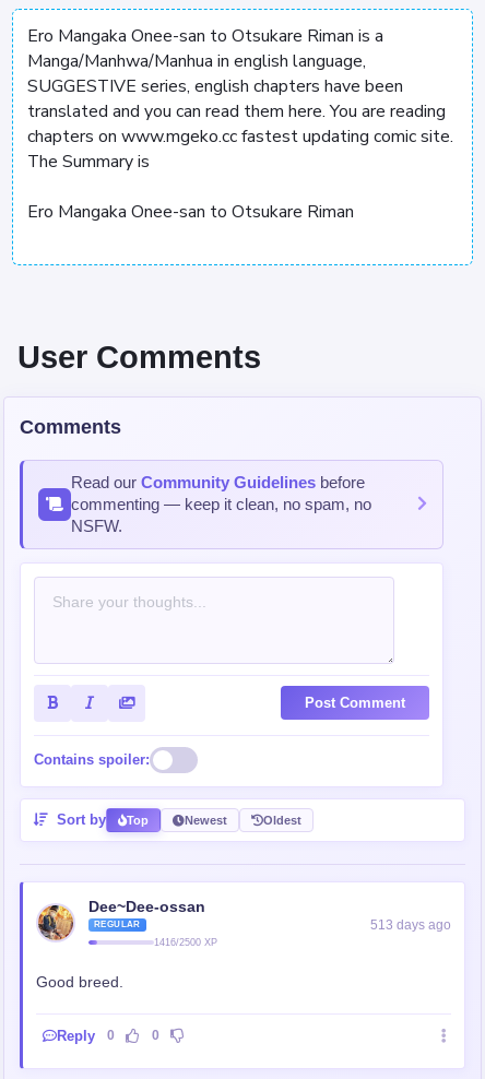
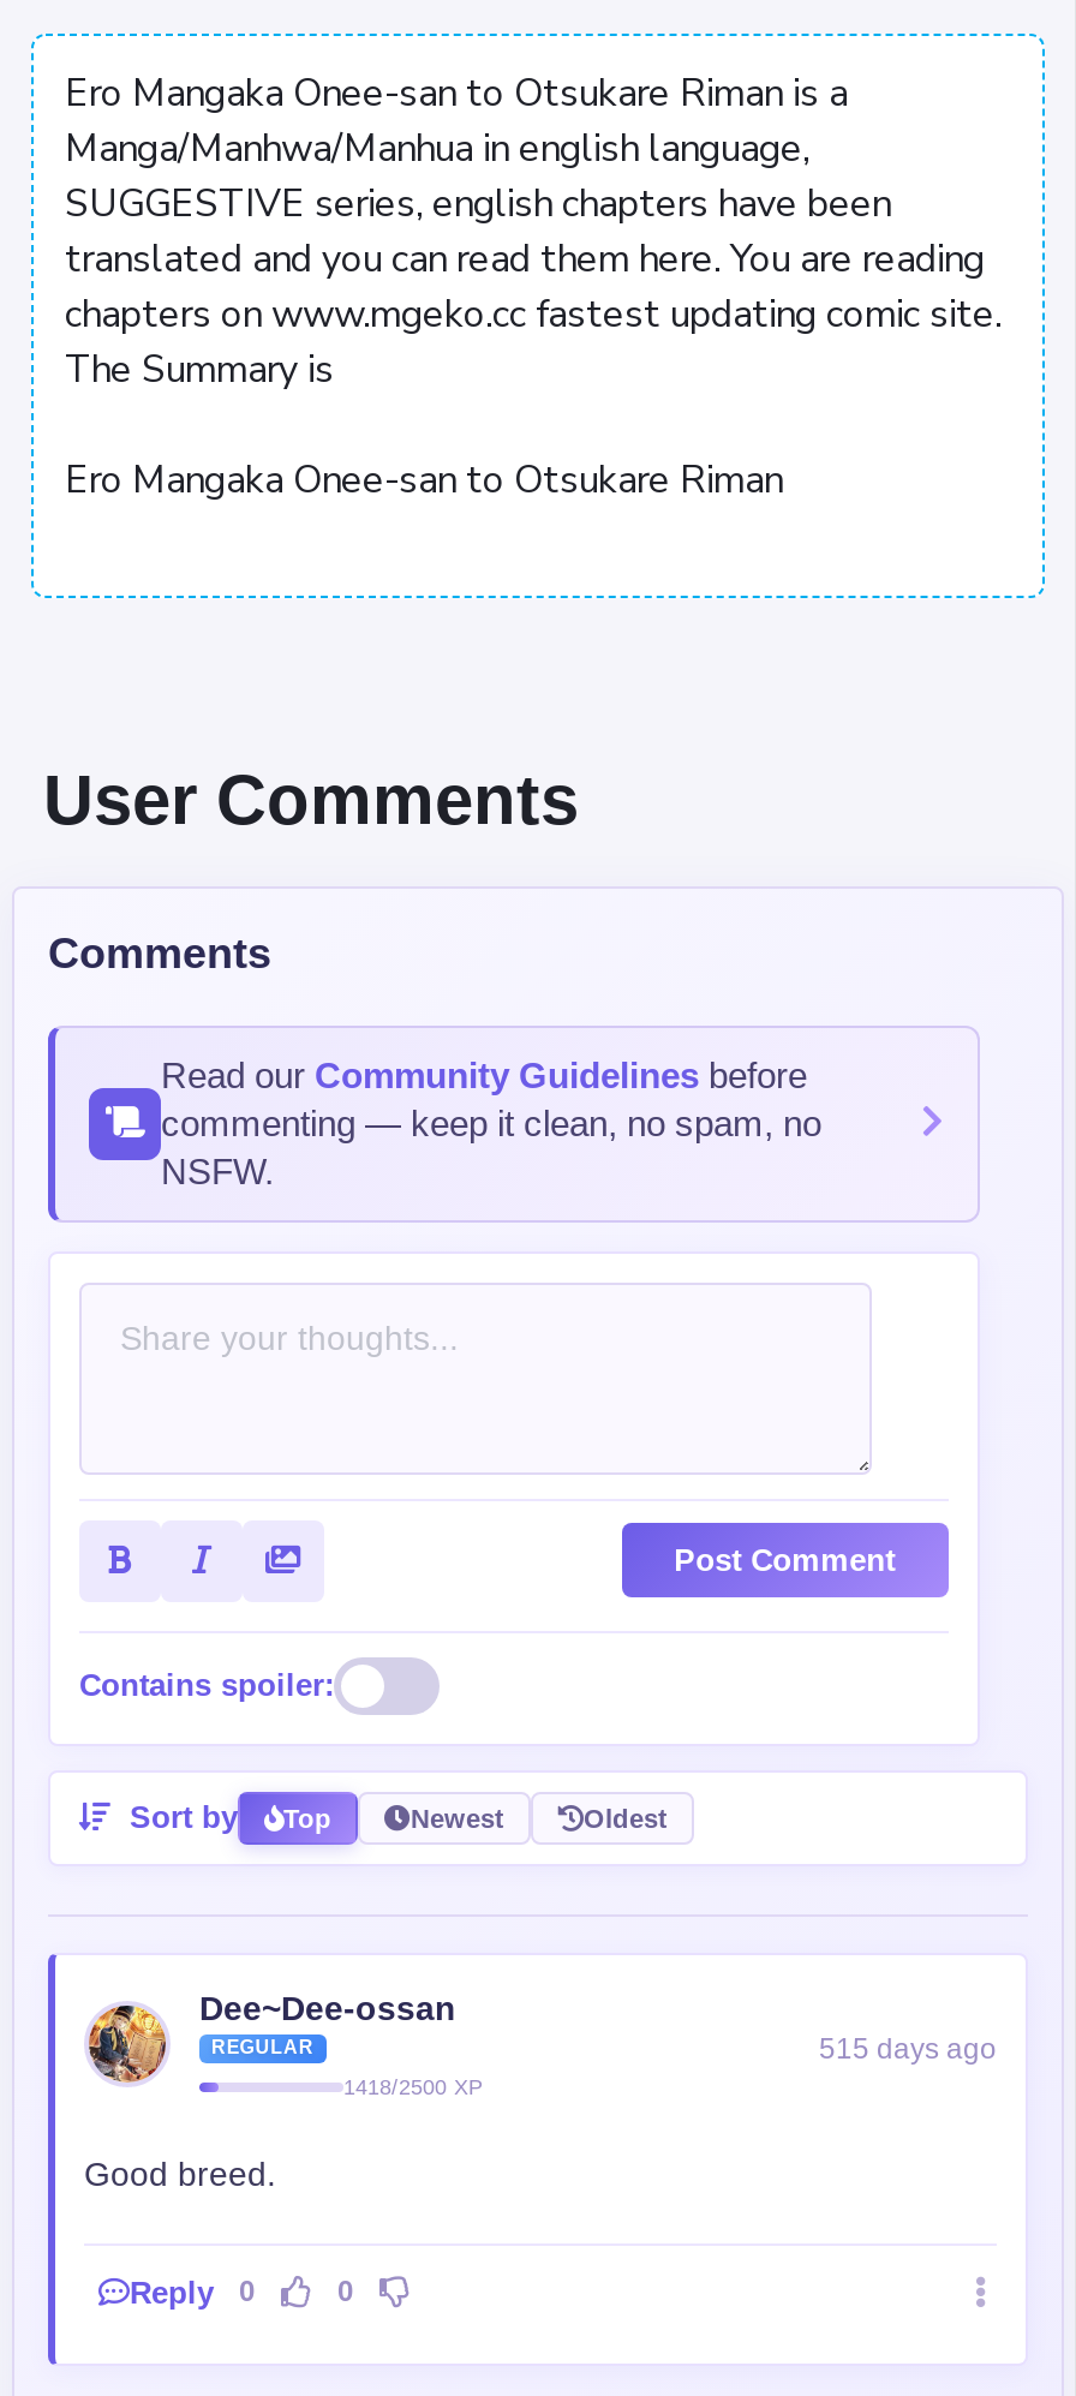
- 513 days ago
+ 515 days ago

- 1416/2500 XP
+ 1418/2500 XP
